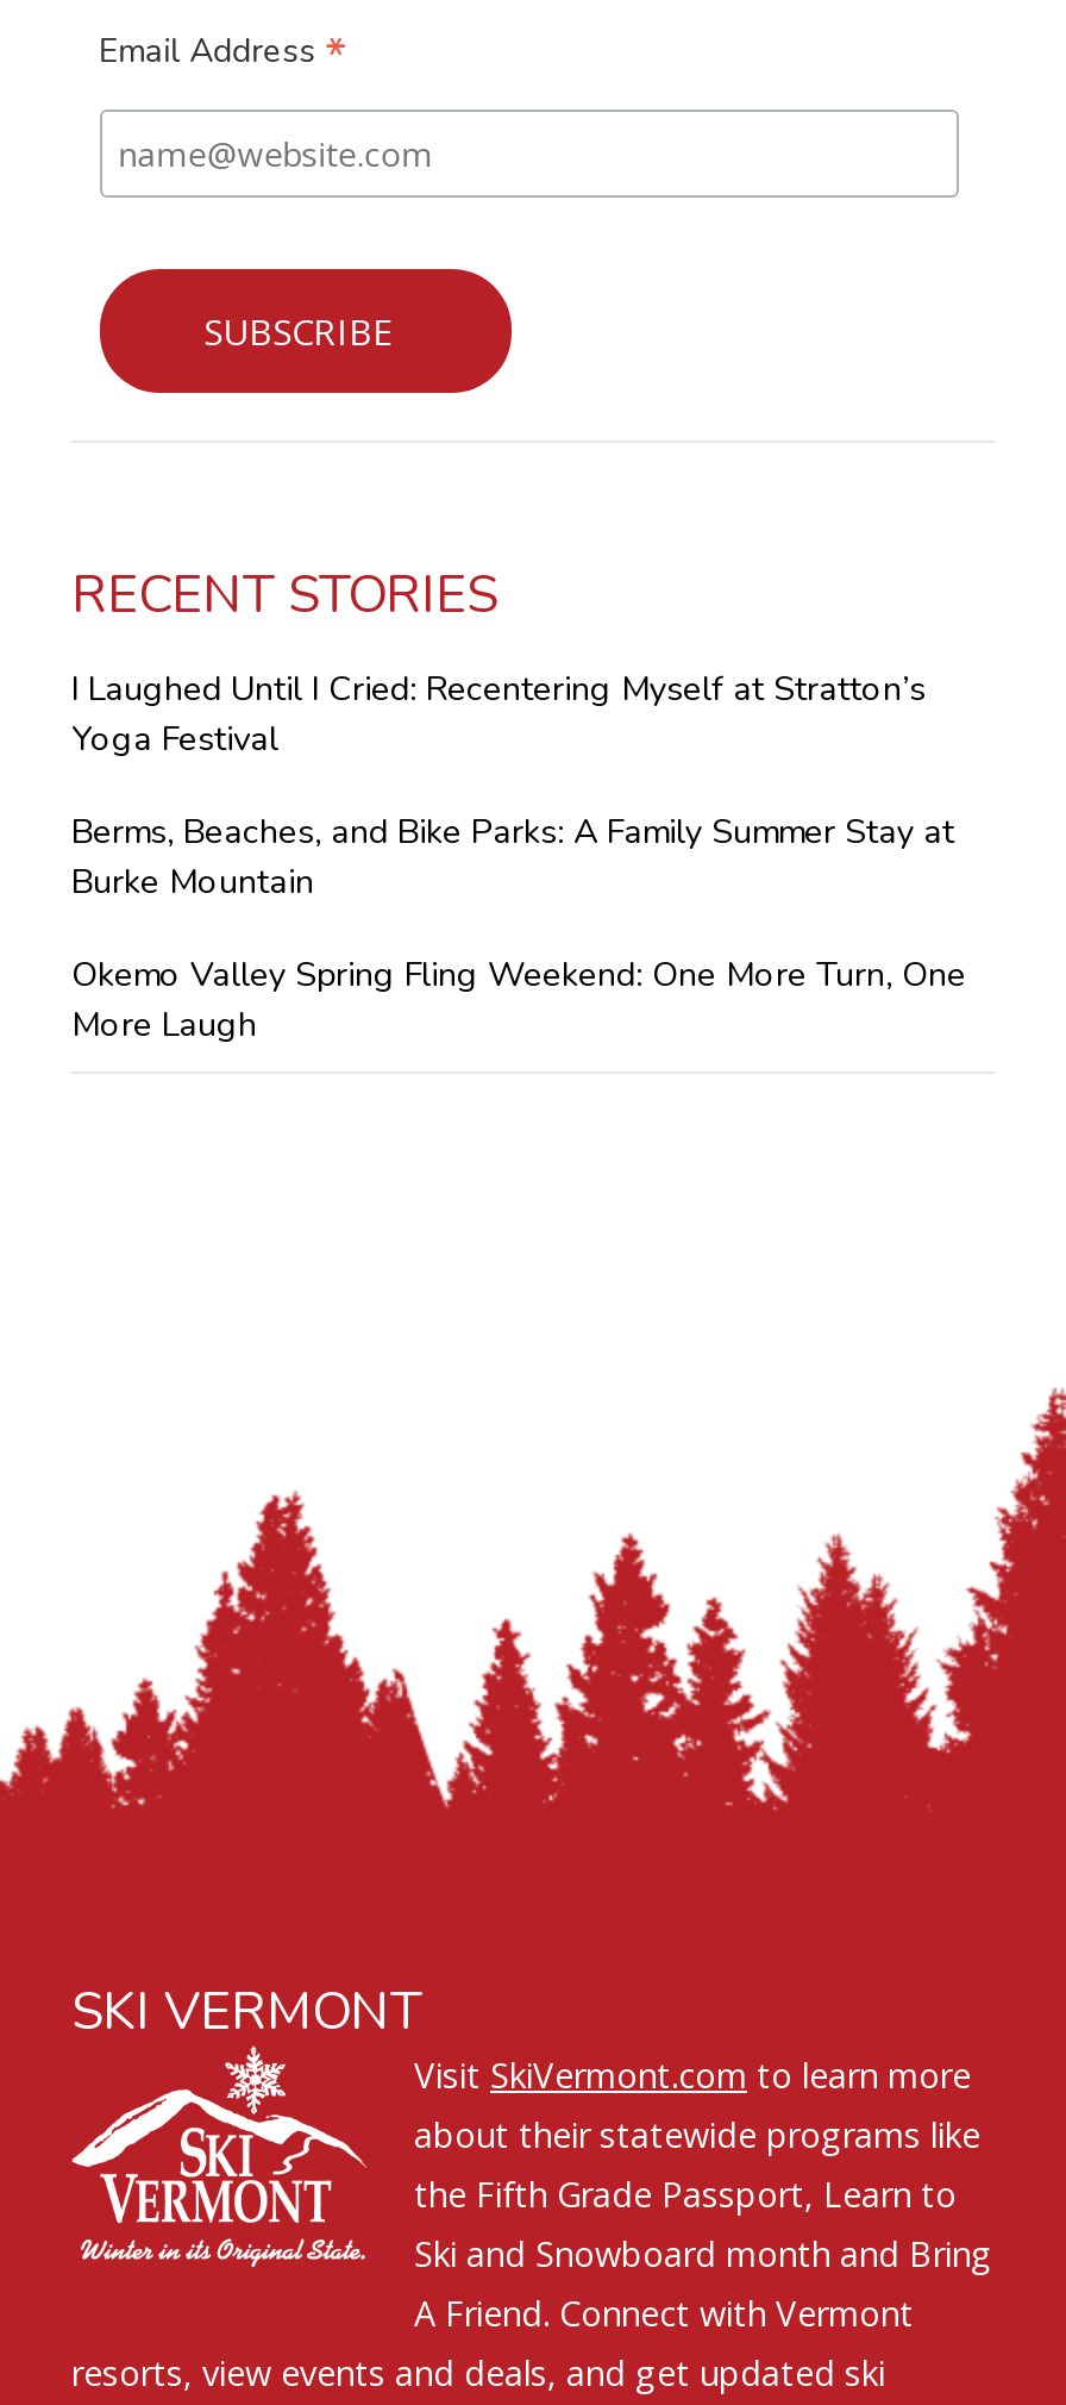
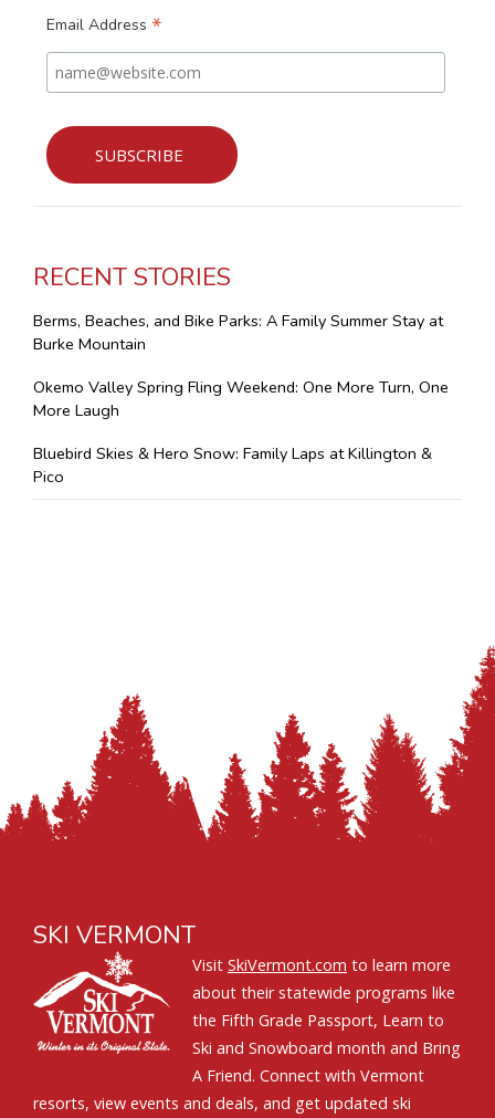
- I Laughed Until I Cried: Recentering Myself at Stratton’s
- Yoga Festival

moved up: Berms, Beaches, and Bike Parks: A Family Summer Stay at | Burke Mountain | Okemo Valley Spring Fling Weekend: One More Turn, One | More Laugh

+ Bluebird Skies & Hero Snow: Family Laps at Killington &
+ Pico
